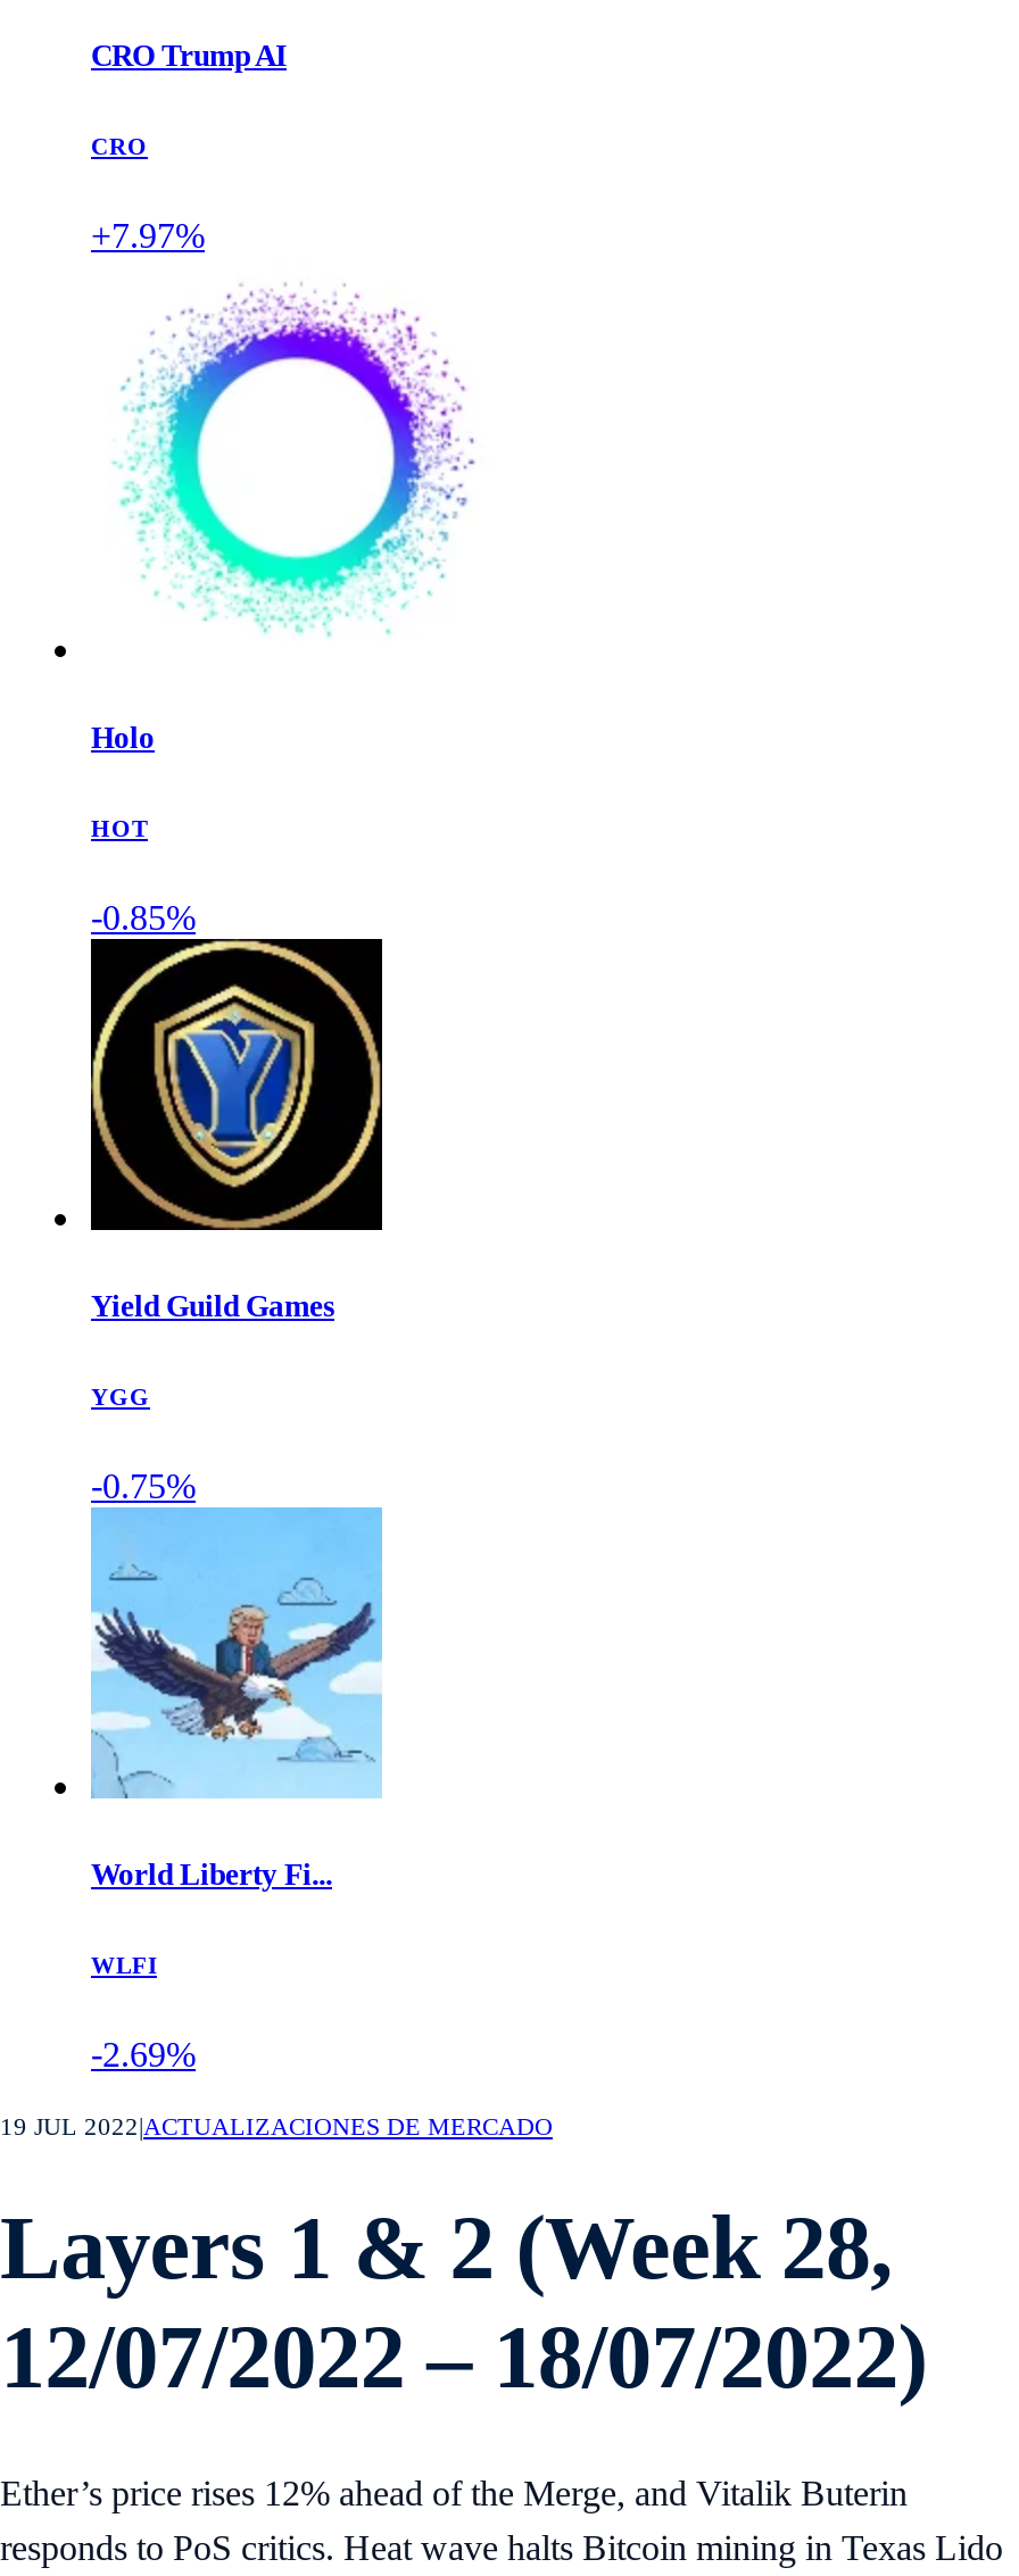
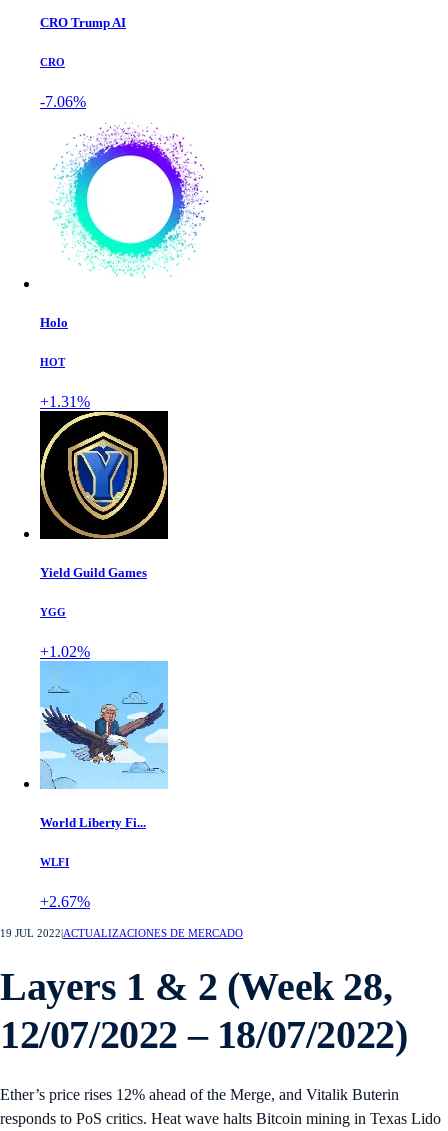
- +7.97%
+ -7.06%

- -0.85%
+ +1.31%

- -0.75%
+ +1.02%

- -2.69%
+ +2.67%
